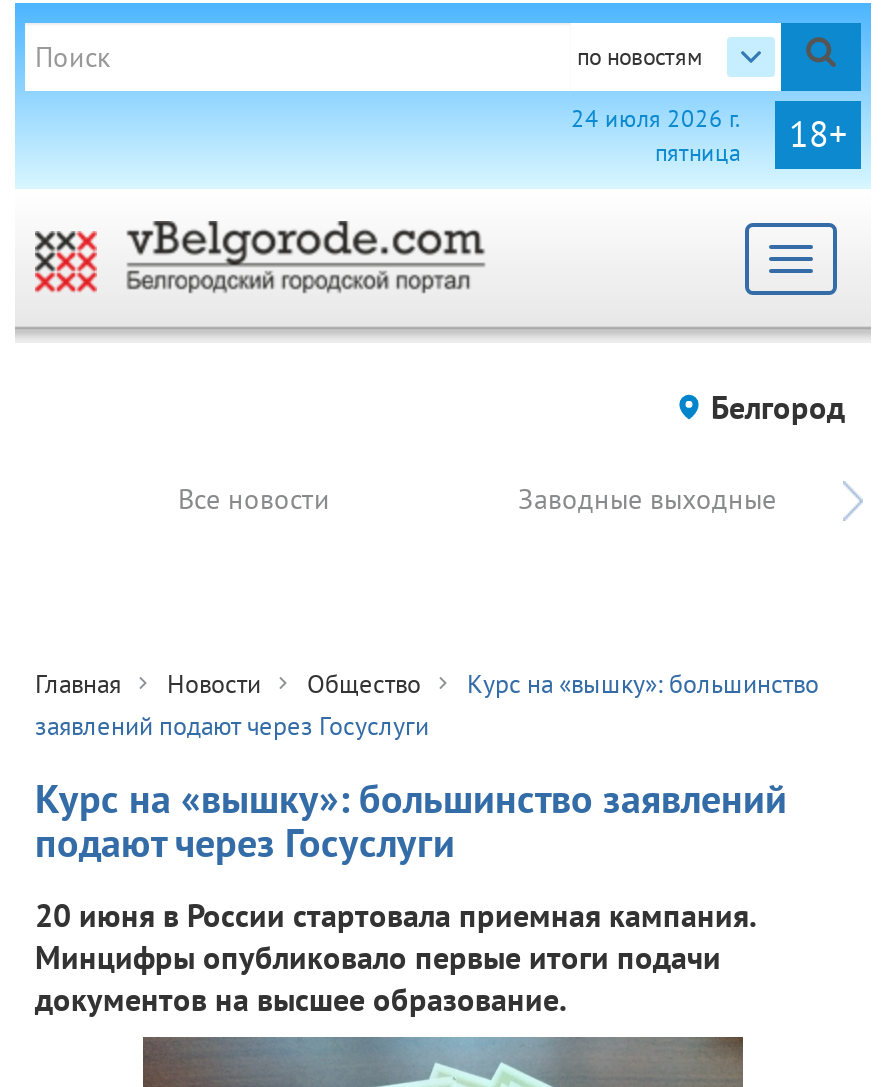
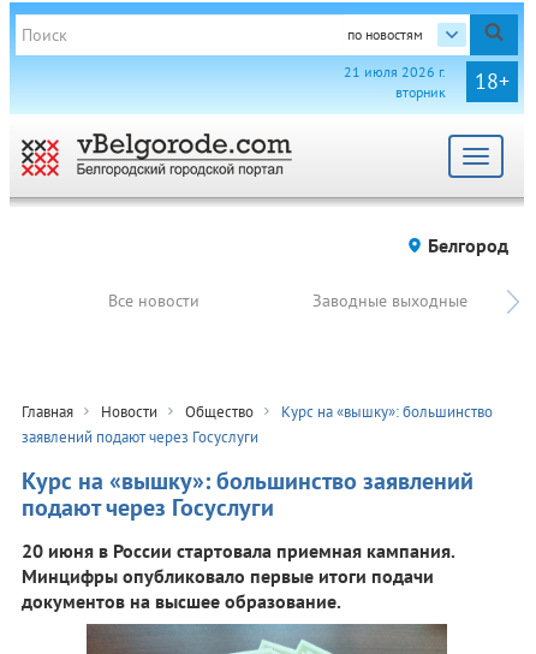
- 24 июля 2026 г.
- пятница
+ 21 июля 2026 г.
+ вторник
